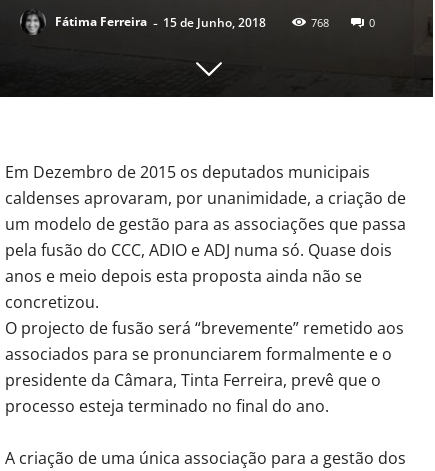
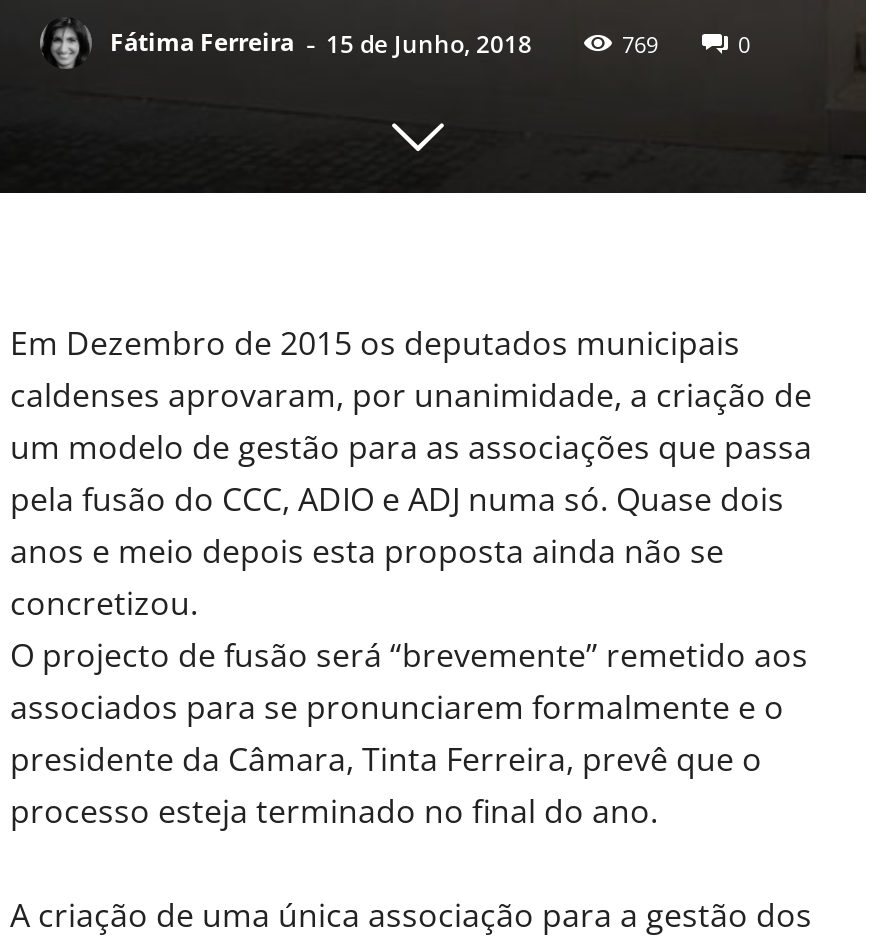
- 768
+ 769
